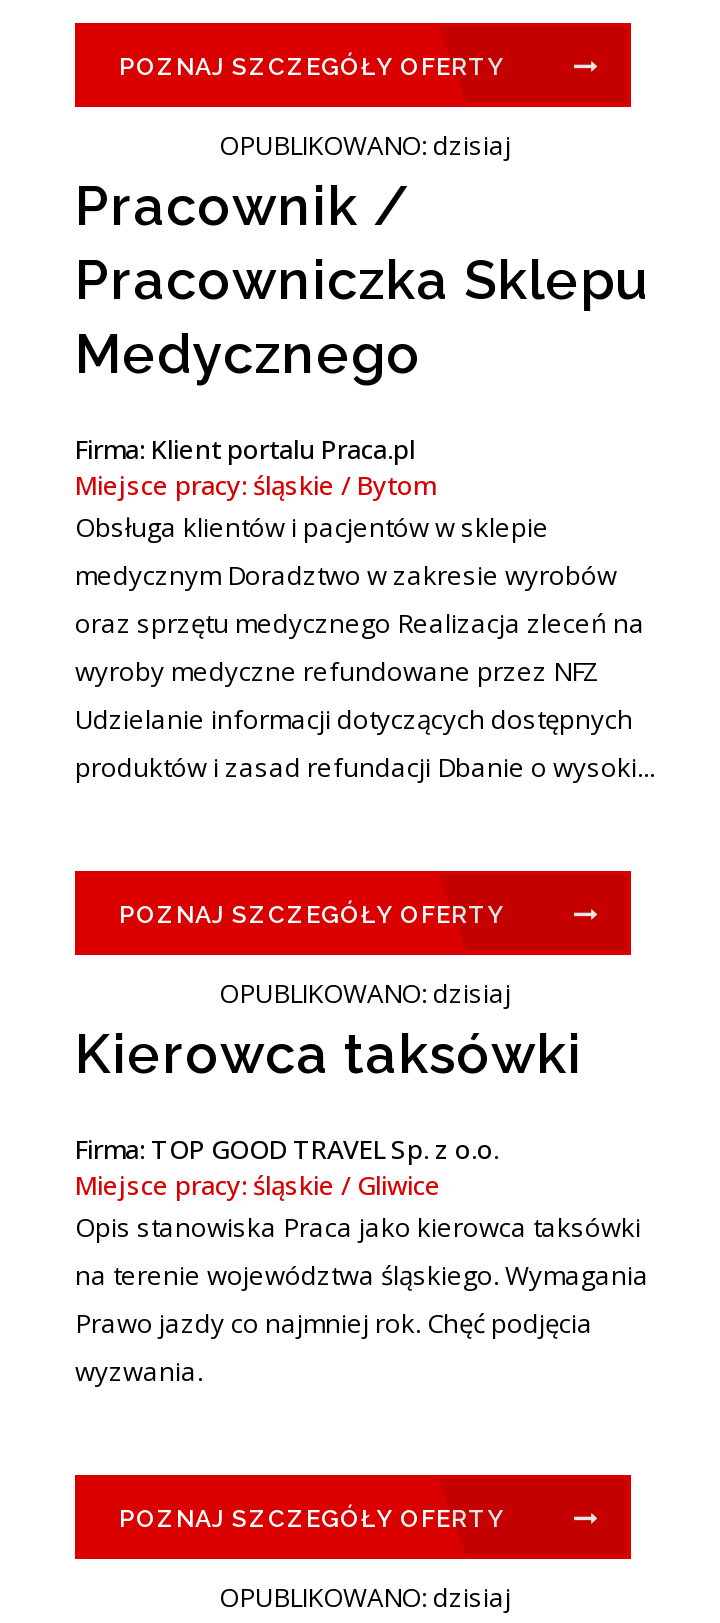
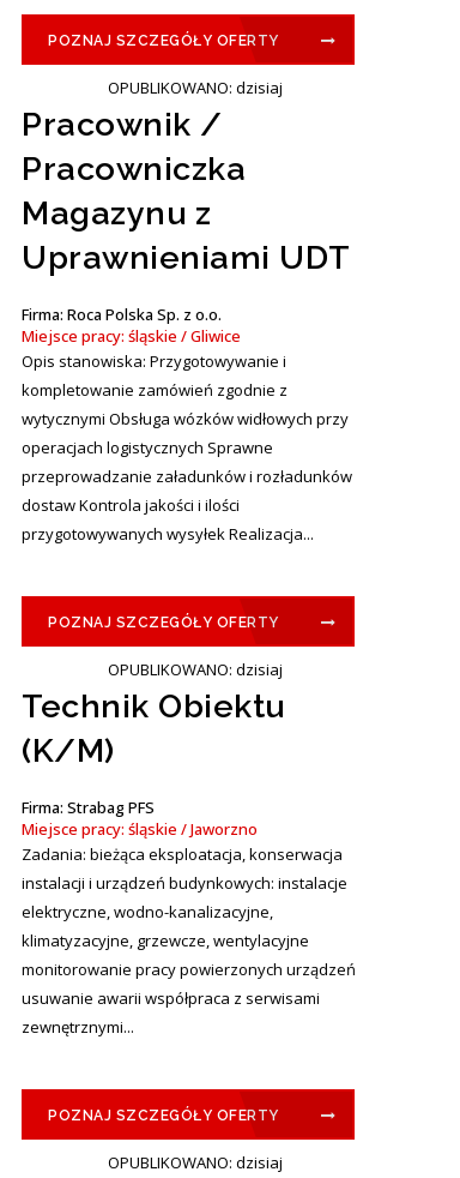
- Pracowniczka Sklepu
- Medycznego
+ Pracowniczka
+ Magazynu z
+ Uprawnieniami UDT

- Firma: Klient portalu Praca.pl
- Miejsce pracy: śląskie / Bytom
- Obsługa klientów i pacjentów w sklepie
- medycznym Doradztwo w zakresie wyrobów
- oraz sprzętu medycznego Realizacja zleceń na
- wyroby medyczne refundowane przez NFZ
- Udzielanie informacji dotyczących dostępnych
- produktów i zasad refundacji Dbanie o wysoki...
+ Firma: Roca Polska Sp. z o.o.
+ Opis stanowiska: Przygotowywanie i
+ kompletowanie zamówień zgodnie z
+ wytycznymi Obsługa wózków widłowych przy
+ operacjach logistycznych Sprawne
+ przeprowadzanie załadunków i rozładunków
+ dostaw Kontrola jakości i ilości
+ przygotowywanych wysyłek Realizacja...

- Kierowca taksówki
+ Technik Obiektu
+ (K/M)

- Firma: TOP GOOD TRAVEL Sp. z o.o.
- Opis stanowiska Praca jako kierowca taksówki
- na terenie województwa śląskiego. Wymagania
- Prawo jazdy co najmniej rok. Chęć podjęcia
- wyzwania.
+ Firma: Strabag PFS
+ Miejsce pracy: śląskie / Jaworzno
+ Zadania: bieżąca eksploatacja, konserwacja
+ instalacji i urządzeń budynkowych: instalacje
+ elektryczne, wodno-kanalizacyjne,
+ klimatyzacyjne, grzewcze, wentylacyjne
+ monitorowanie pracy powierzonych urządzeń
+ usuwanie awarii współpraca z serwisami
+ zewnętrznymi...

moved up: Miejsce pracy: śląskie / Gliwice
